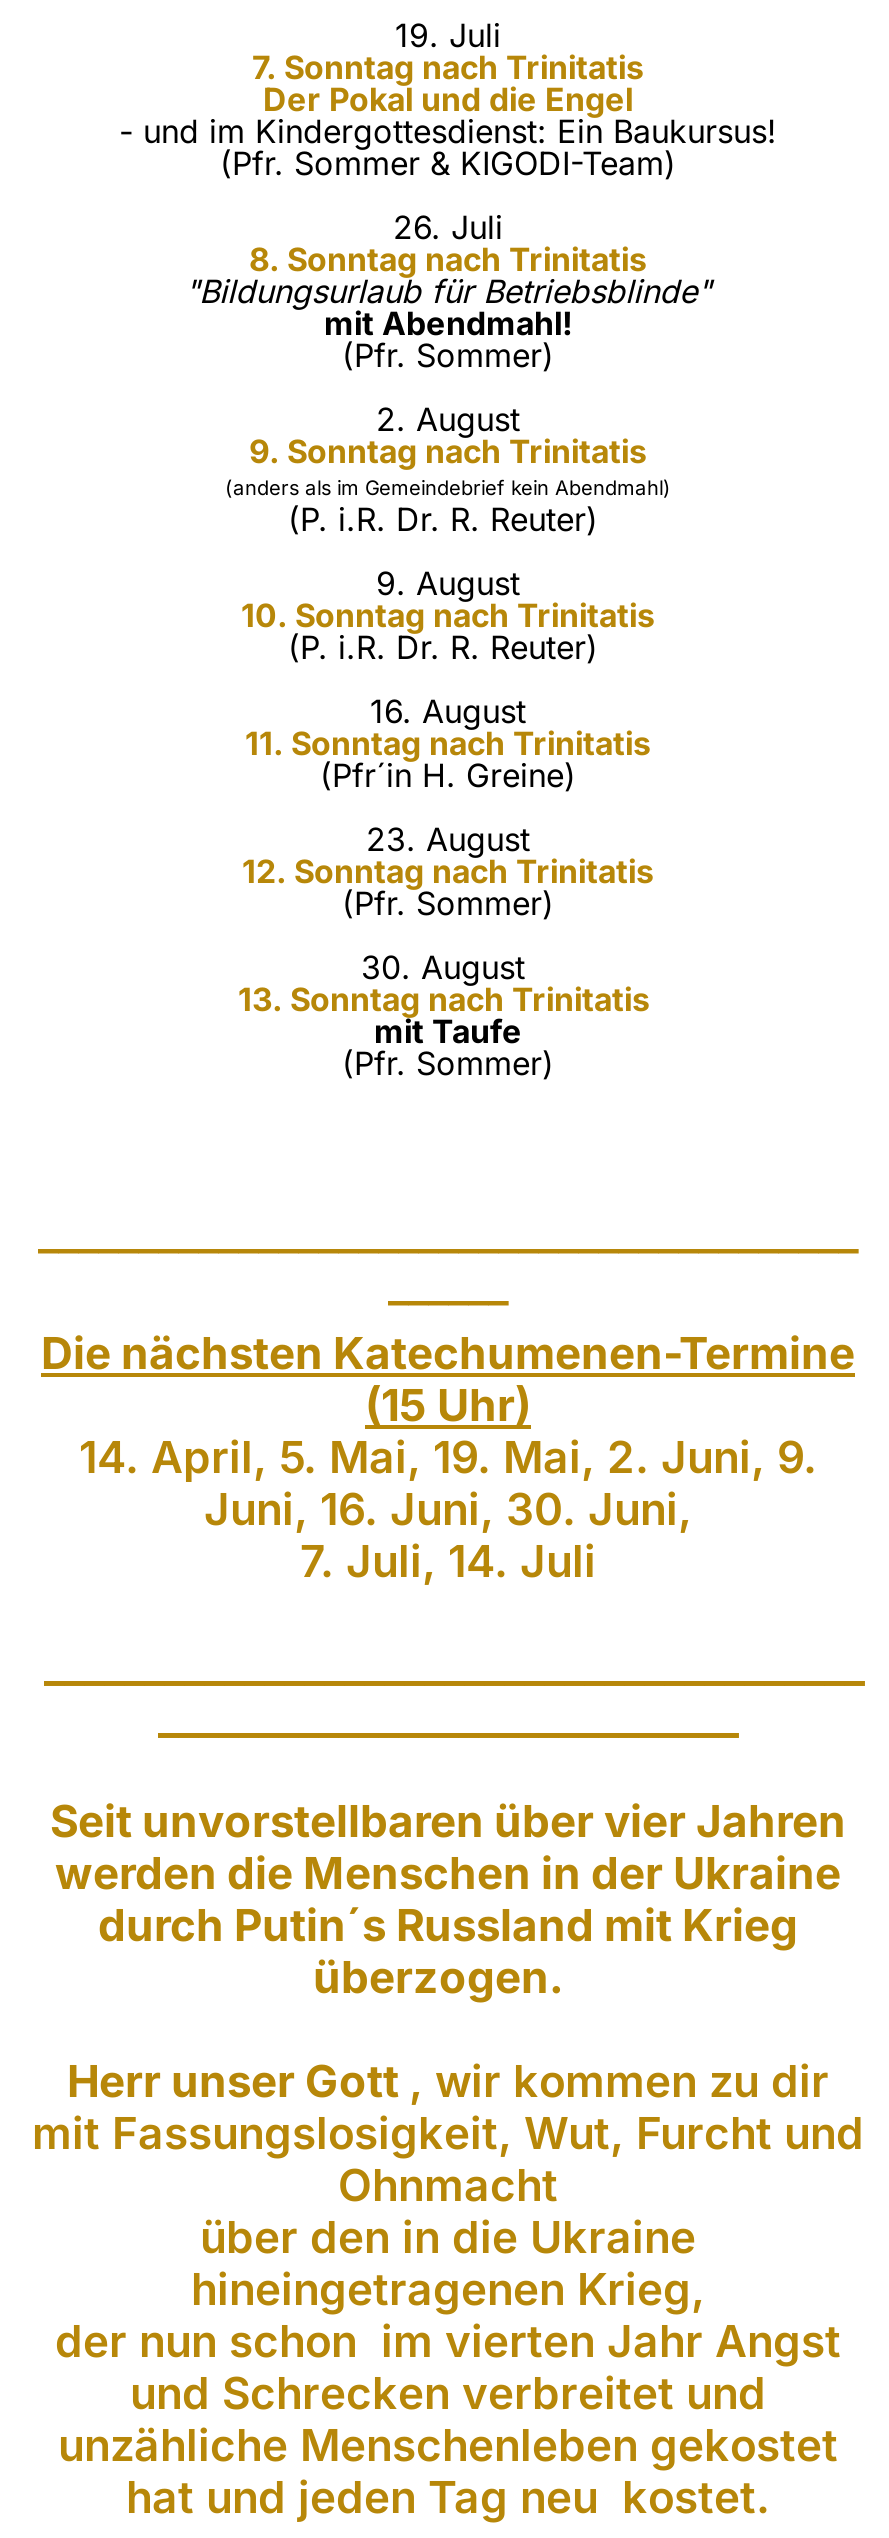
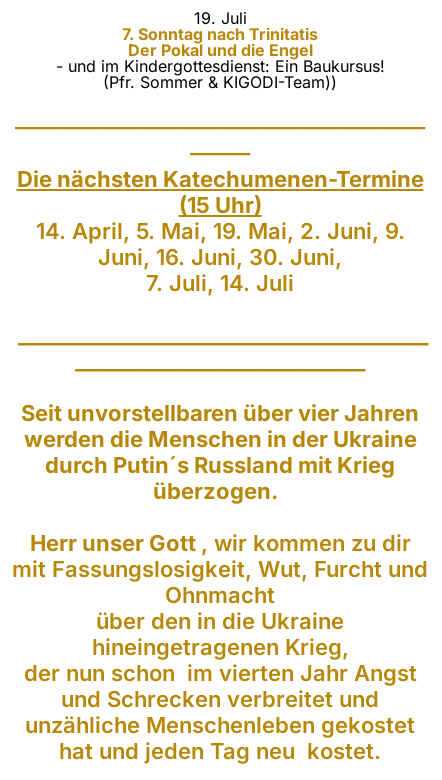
- (Pfr. Sommer & KIGODI-Team)
- 26. Juli
- 8. Sonntag nach Trinitatis
- "Bildungsurlaub für Betriebsblinde"
- mit Abendmahl!
- (Pfr. Sommer)
- 2. August
- 9. Sonntag nach Trinitatis
- (anders als im Gemeindebrief kein Abendmahl)
- (P. i.R. Dr. R. Reuter)
- 9. August
- 10. Sonntag nach Trinitatis
- (P. i.R. Dr. R. Reuter)
- 16. August
- 11. Sonntag nach Trinitatis
- (Pfr´in H. Greine)
- 23. August
- 12. Sonntag nach Trinitatis
- (Pfr. Sommer)
- 30. August
- 13. Sonntag nach Trinitatis
- mit Taufe
- (Pfr. Sommer)
+ (Pfr. Sommer & KIGODI-Team))
